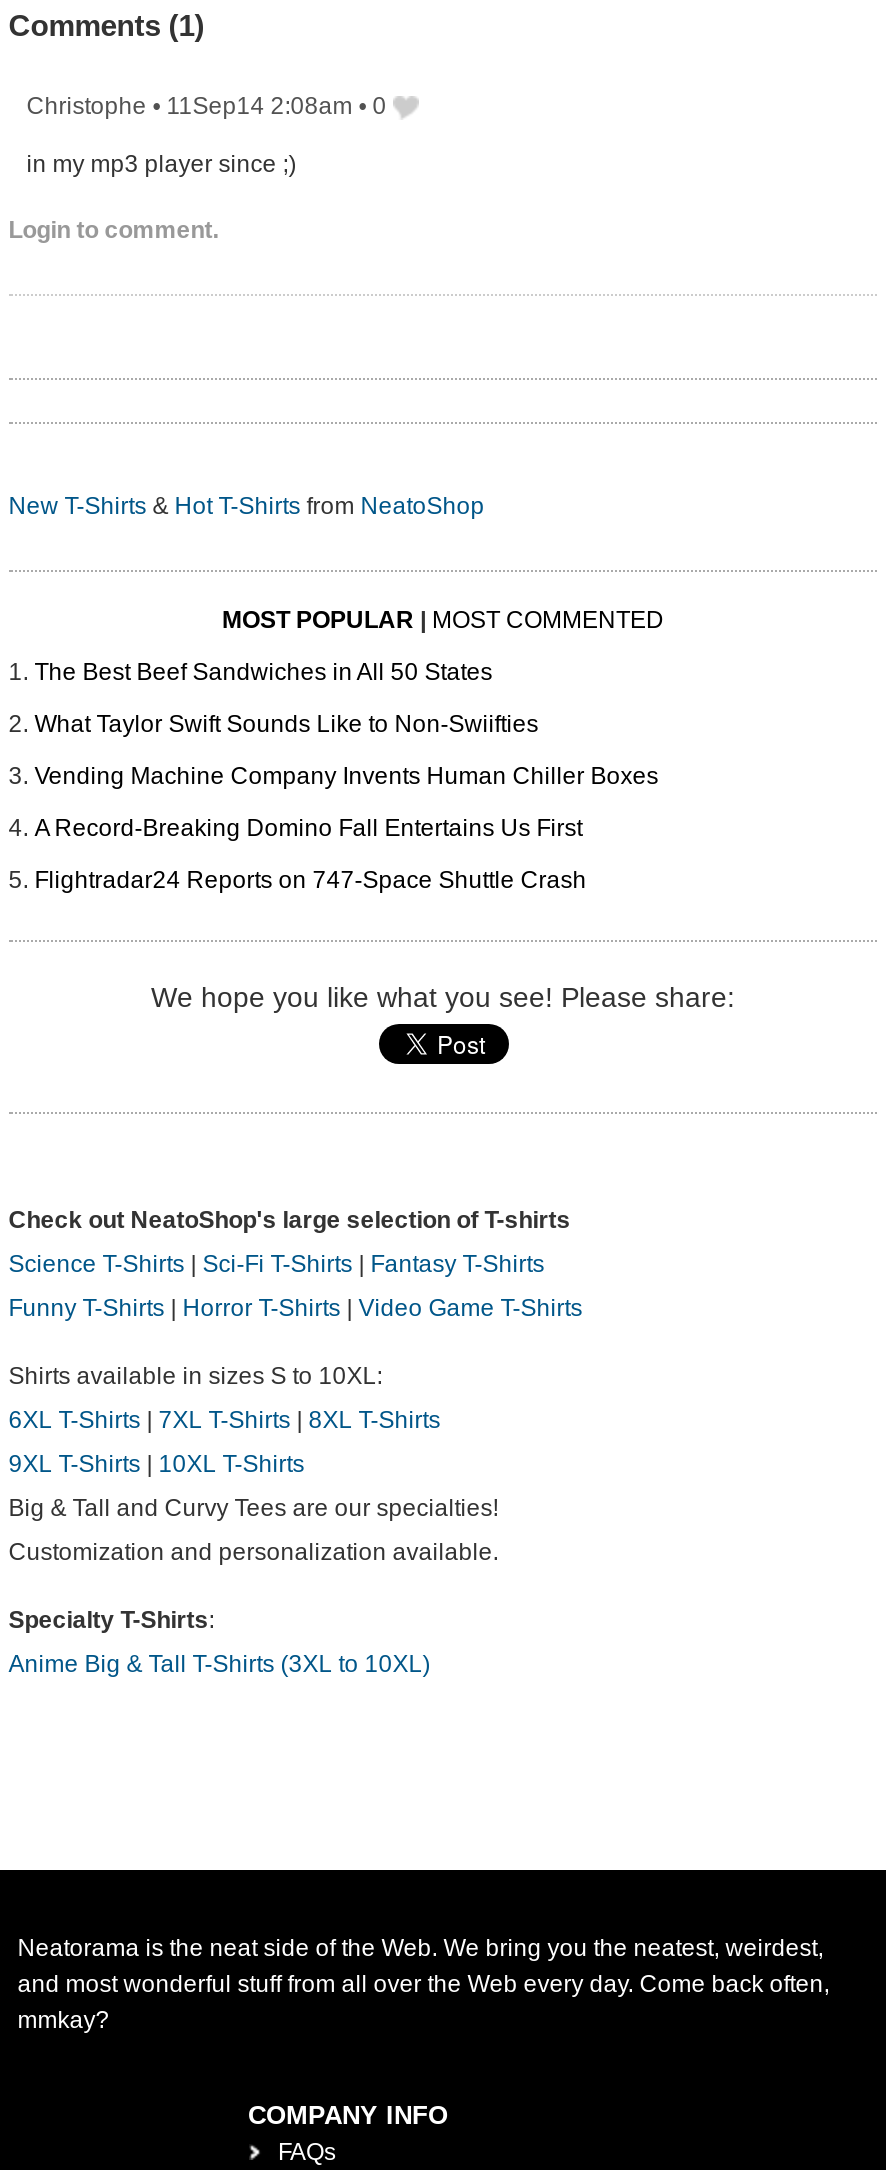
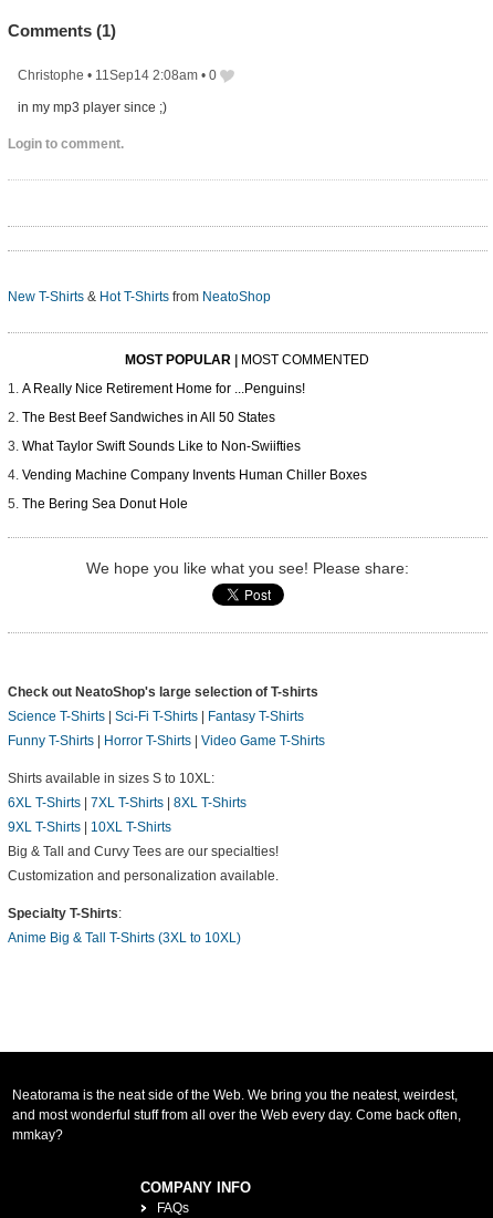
+ A Really Nice Retirement Home for ...Penguins!

moved down: The Best Beef Sandwiches in All 50 States | What Taylor Swift Sounds Like to Non-Swiifties | Vending Machine Company Invents Human Chiller Boxes

- A Record-Breaking Domino Fall Entertains Us First
- Flightradar24 Reports on 747-Space Shuttle Crash
+ The Bering Sea Donut Hole
